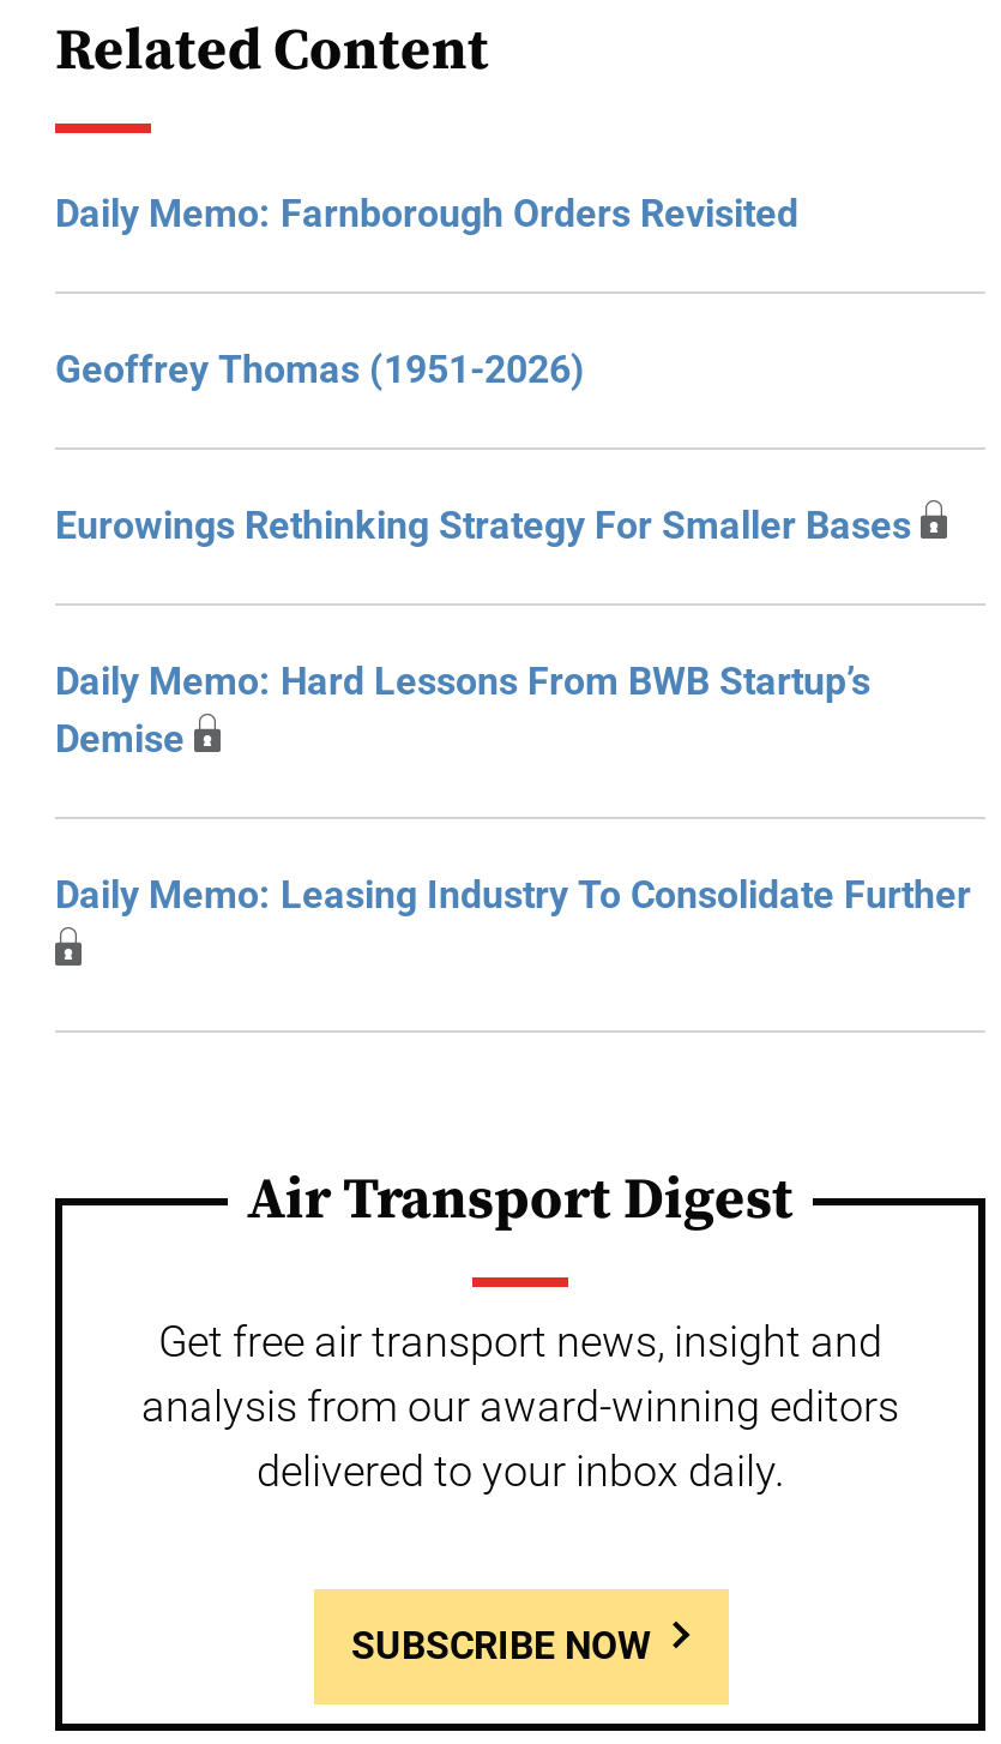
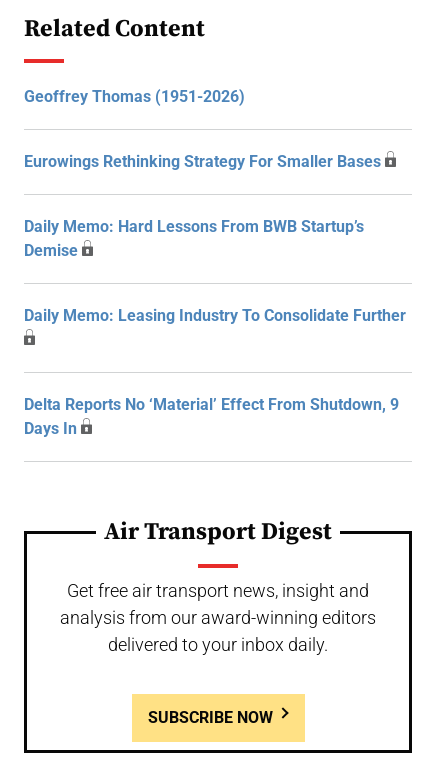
- Daily Memo: Farnborough Orders Revisited

moved up: Geoffrey Thomas (1951-2026) | Eurowings Rethinking Strategy For Smaller Bases | Daily Memo: Hard Lessons From BWB Startup’s | Demise | Daily Memo: Leasing Industry To Consolidate Further

+ Delta Reports No ‘Material’ Effect From Shutdown, 9
+ Days In
